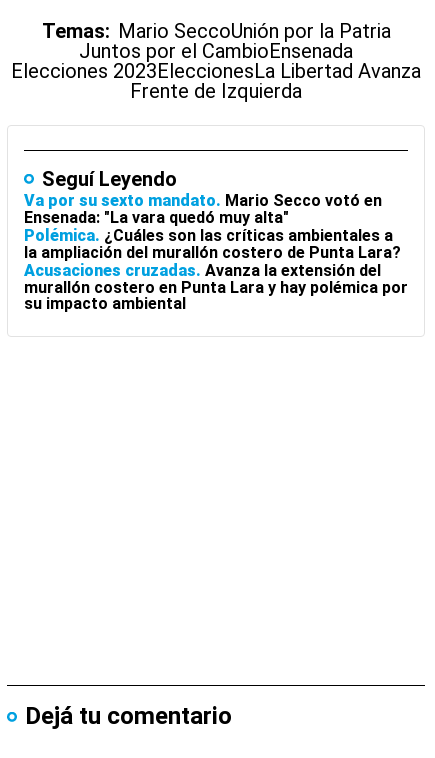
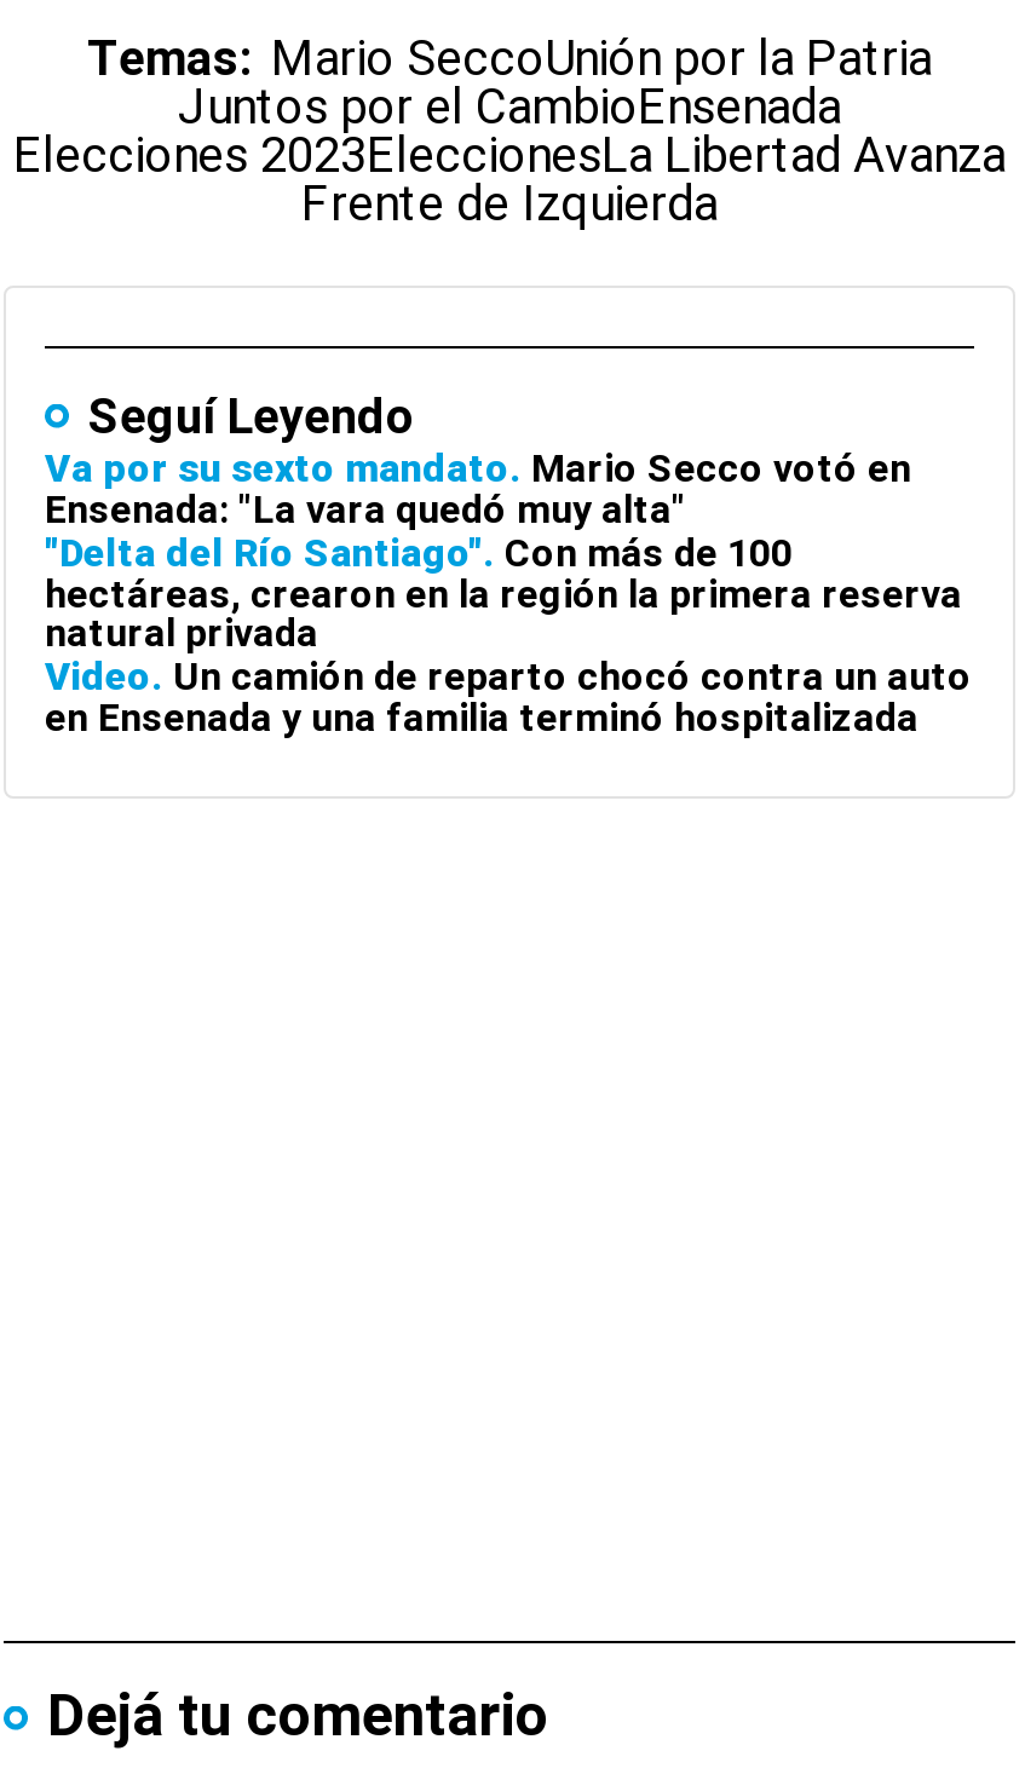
- Polémica ¿Cuáles son las críticas ambientales a
- la ampliación del murallón costero de Punta Lara?
- Acusaciones cruzadas Avanza la extensión del
- murallón costero en Punta Lara y hay polémica por
- su impacto ambiental
+ "Delta del Río Santiago" Con más de 100
+ hectáreas, crearon en la región la primera reserva
+ natural privada
+ Video Un camión de reparto chocó contra un auto
+ en Ensenada y una familia terminó hospitalizada
